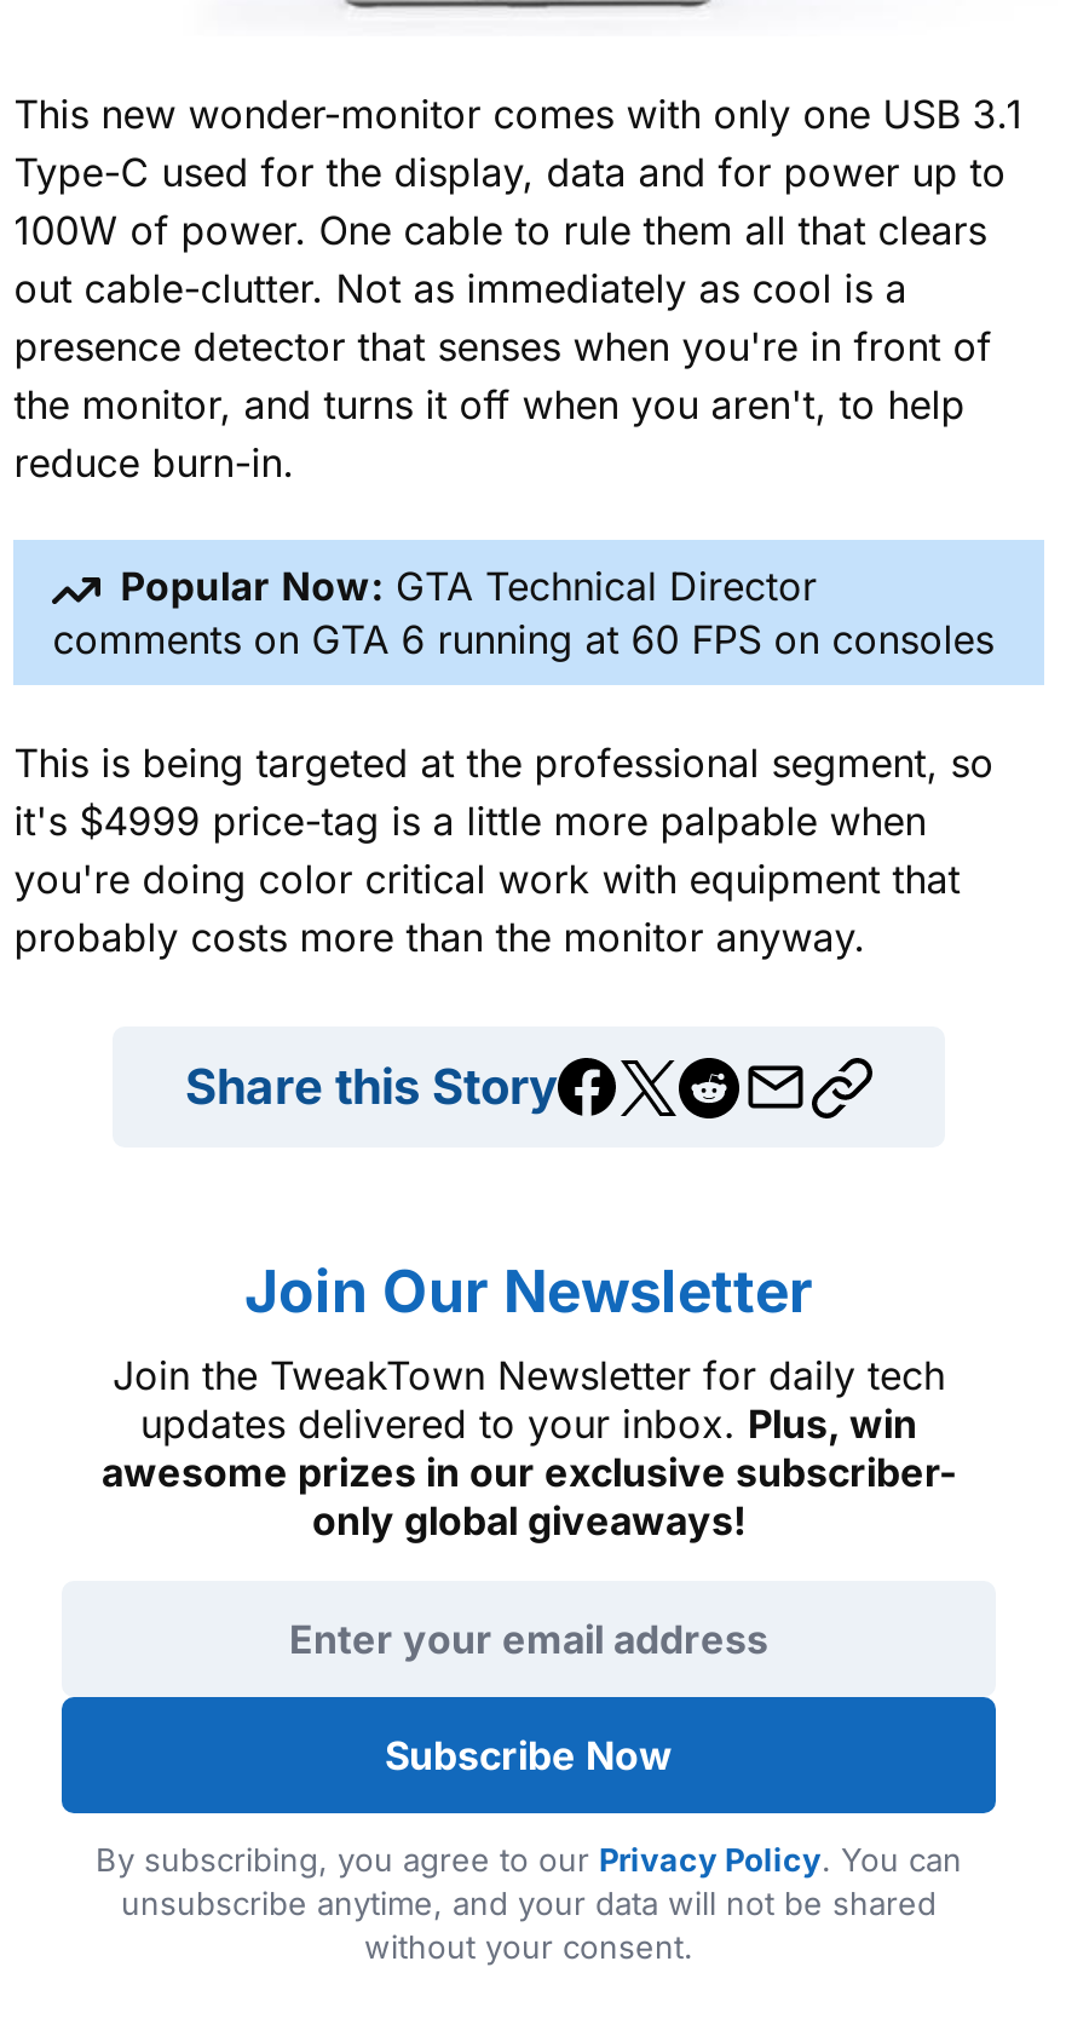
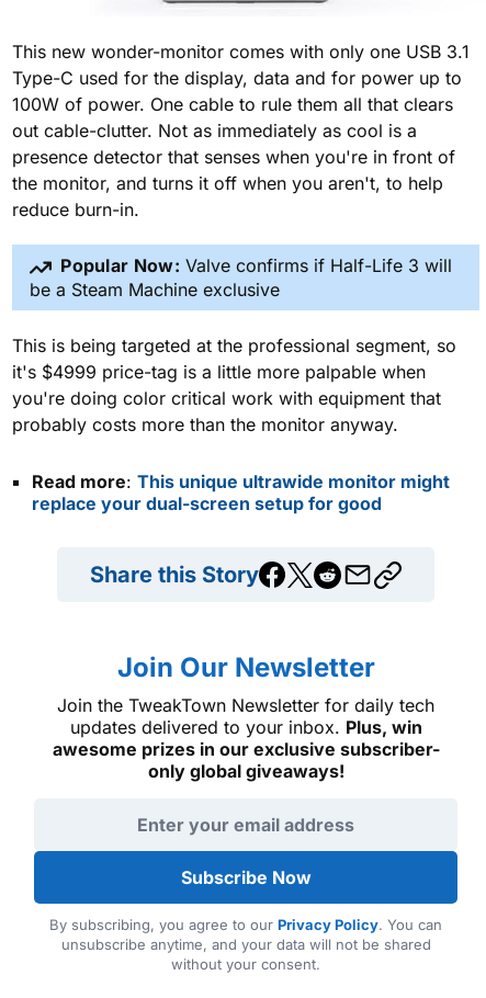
- Popular Now: GTA Technical Director
- comments on GTA 6 running at 60 FPS on consoles
+ Popular Now: Valve confirms if Half-Life 3 will
+ be a Steam Machine exclusive

+ Read more: This unique ultrawide monitor might
+ replace your dual-screen setup for good
